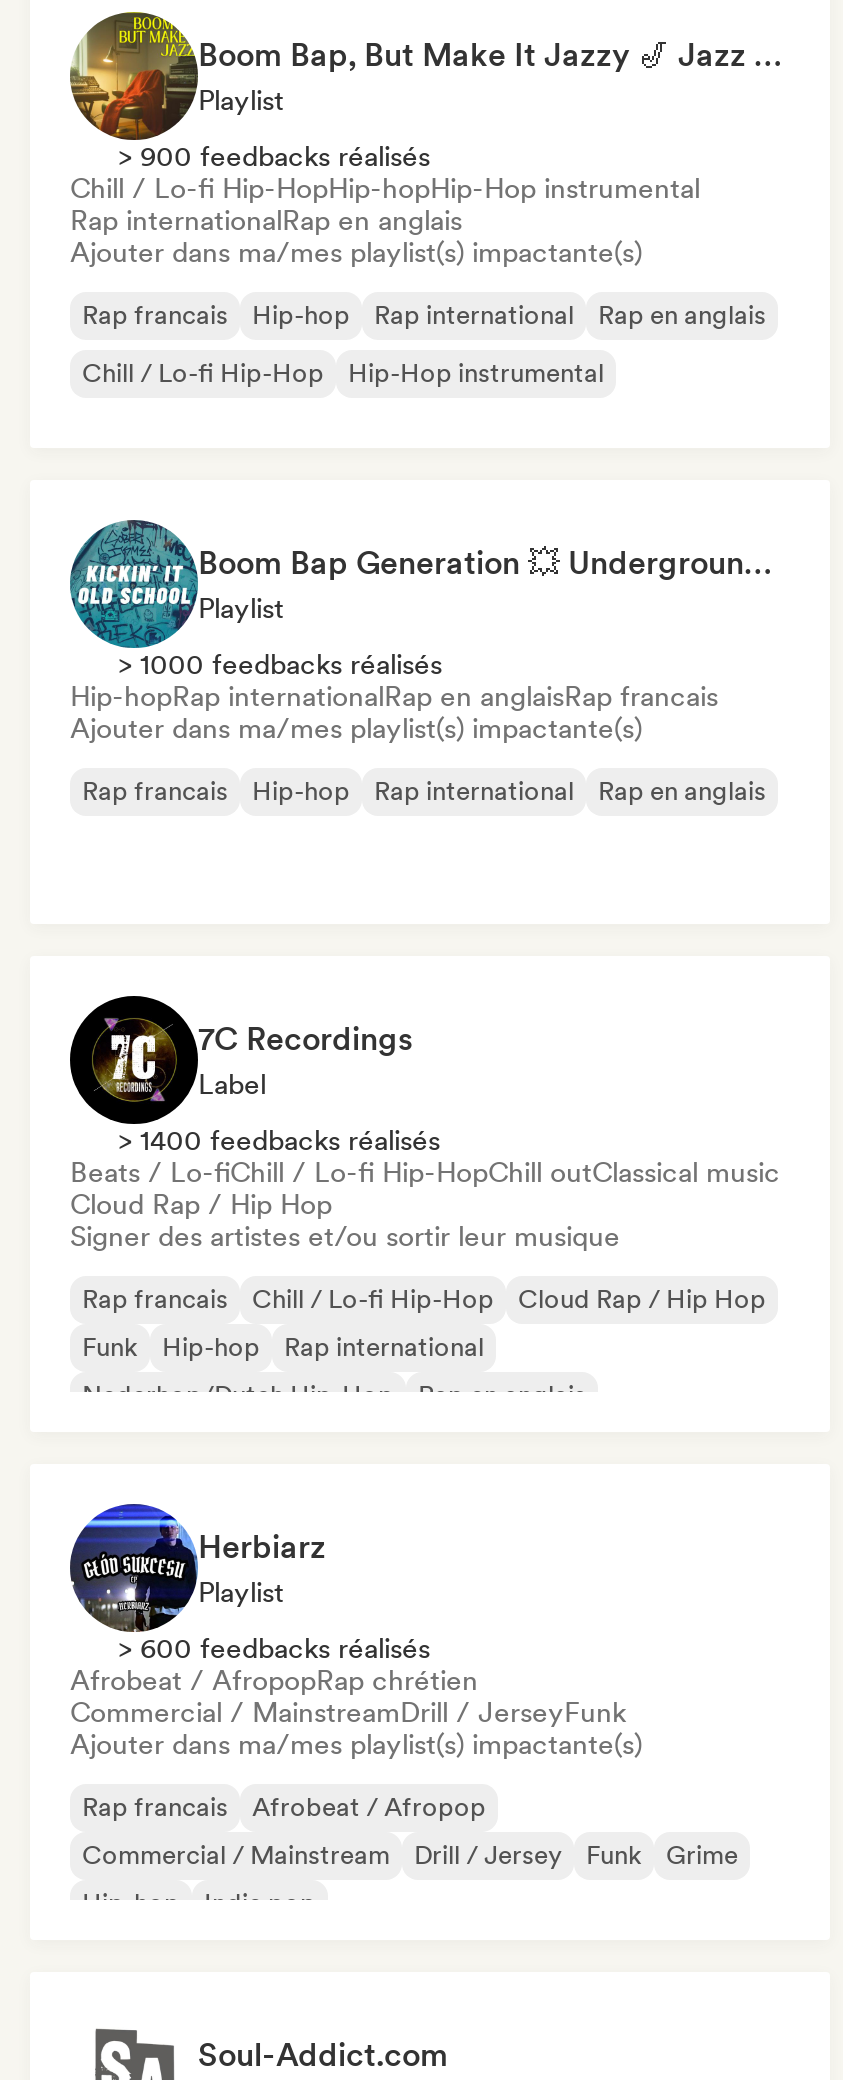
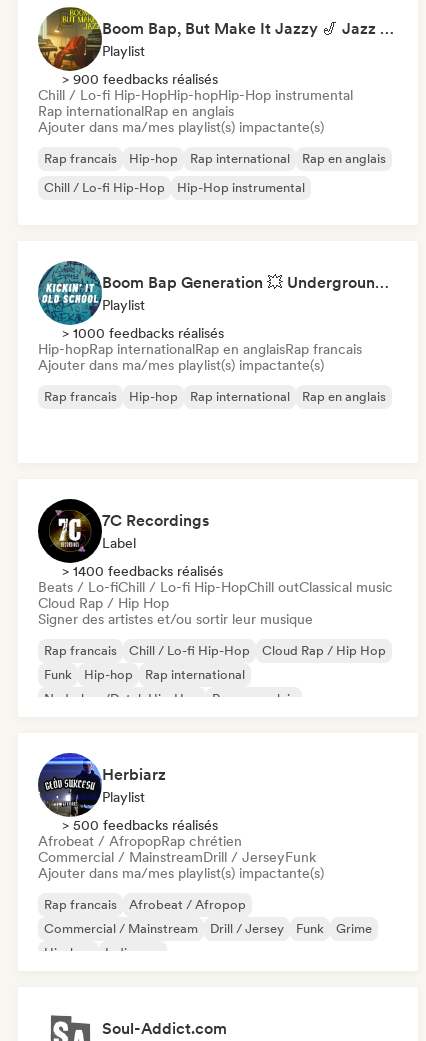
- > 600 feedbacks réalisés
+ > 500 feedbacks réalisés
